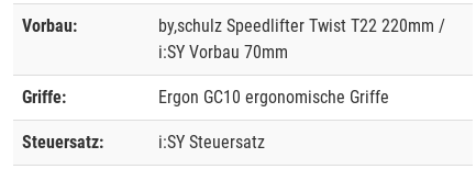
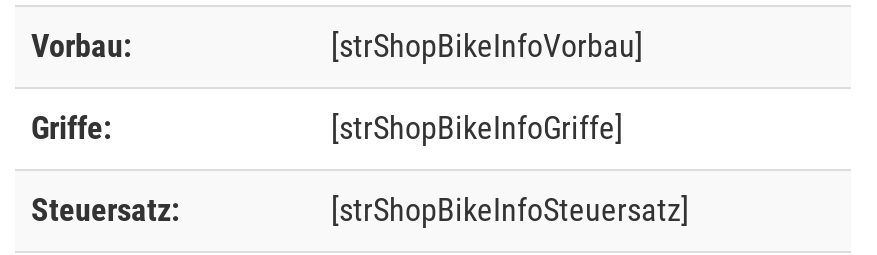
- by,schulz Speedlifter Twist T22 220mm /
- i:SY Vorbau 70mm
+ [strShopBikeInfoVorbau]

- Ergon GC10 ergonomische Griffe
+ [strShopBikeInfoGriffe]

- i:SY Steuersatz
+ [strShopBikeInfoSteuersatz]
